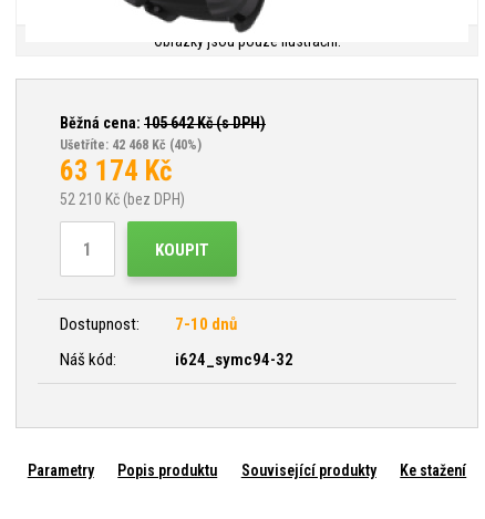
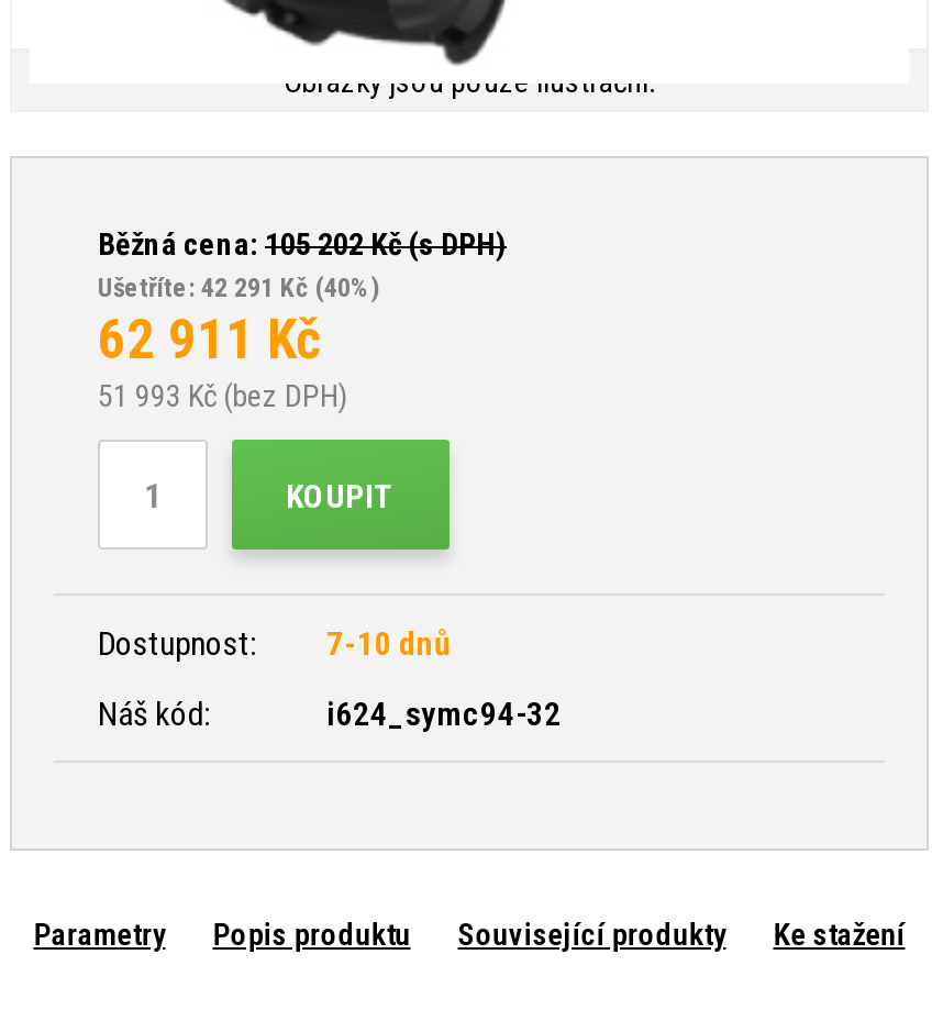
- Běžná cena: 105 642Kč (s DPH)
+ Běžná cena: 105 202Kč (s DPH)

- Ušetříte: 42 468 Kč (40%)
+ Ušetříte: 42 291 Kč (40%)

- 63 174 Kč
+ 62 911 Kč

- 52 210 Kč (bez DPH)
+ 51 993 Kč (bez DPH)
